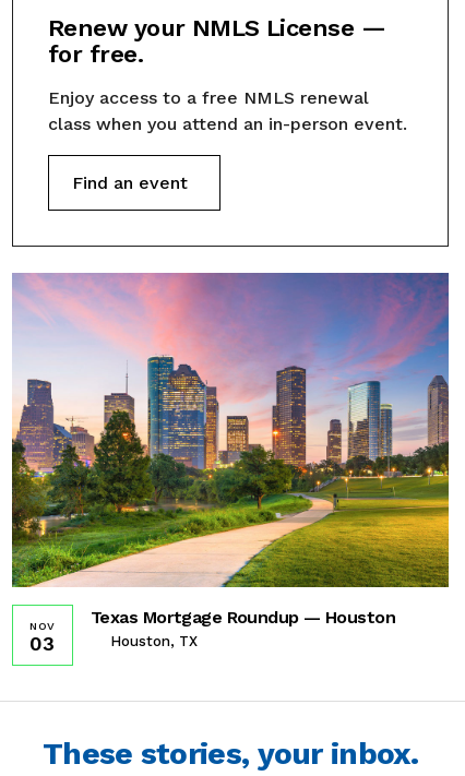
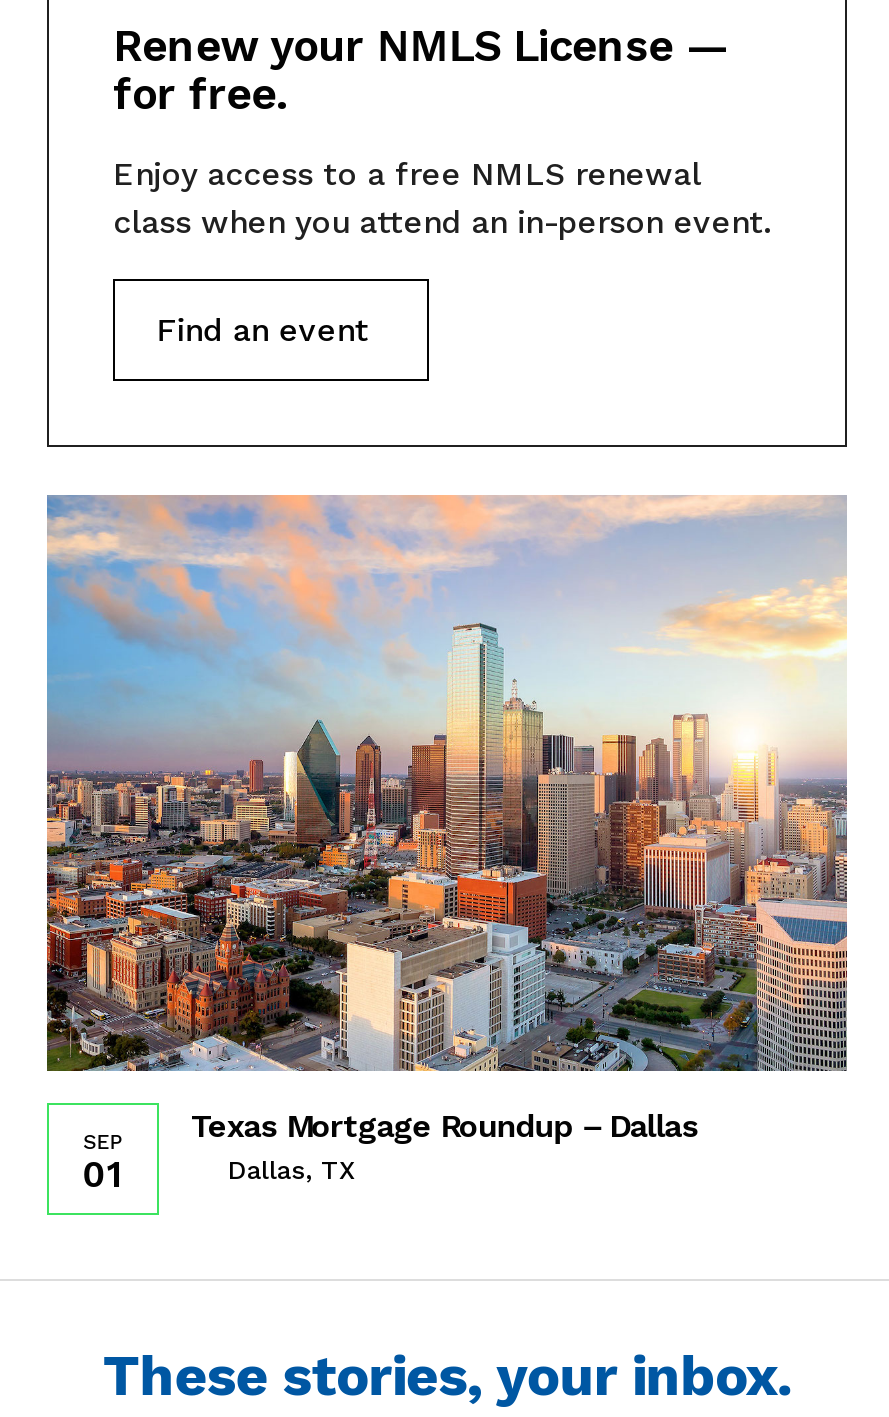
- [image]
- Texas Mortgage Roundup — Houston
- Houston, TX
+ [image]
+ Texas Mortgage Roundup – Dallas
+ Dallas, TX

- NOV
- 03
+ SEP
+ 01
